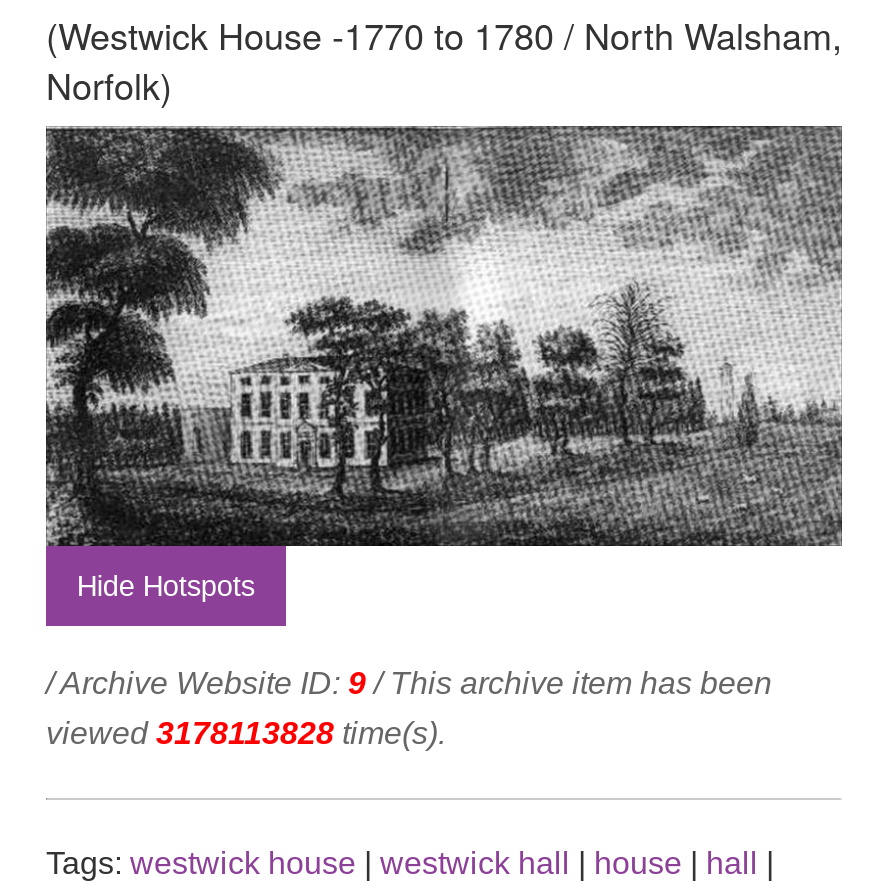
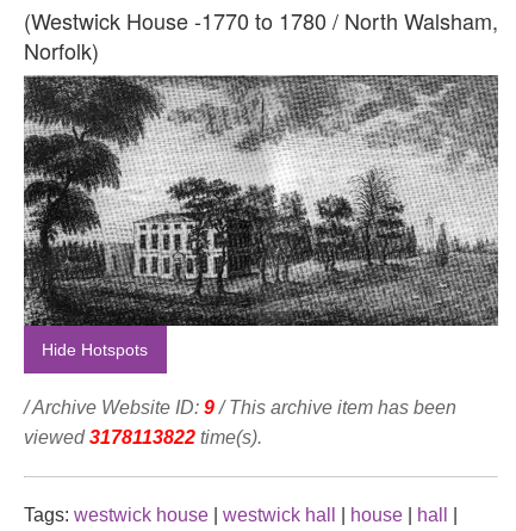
- viewed 3178113828 time(s).
+ viewed 3178113822 time(s).
